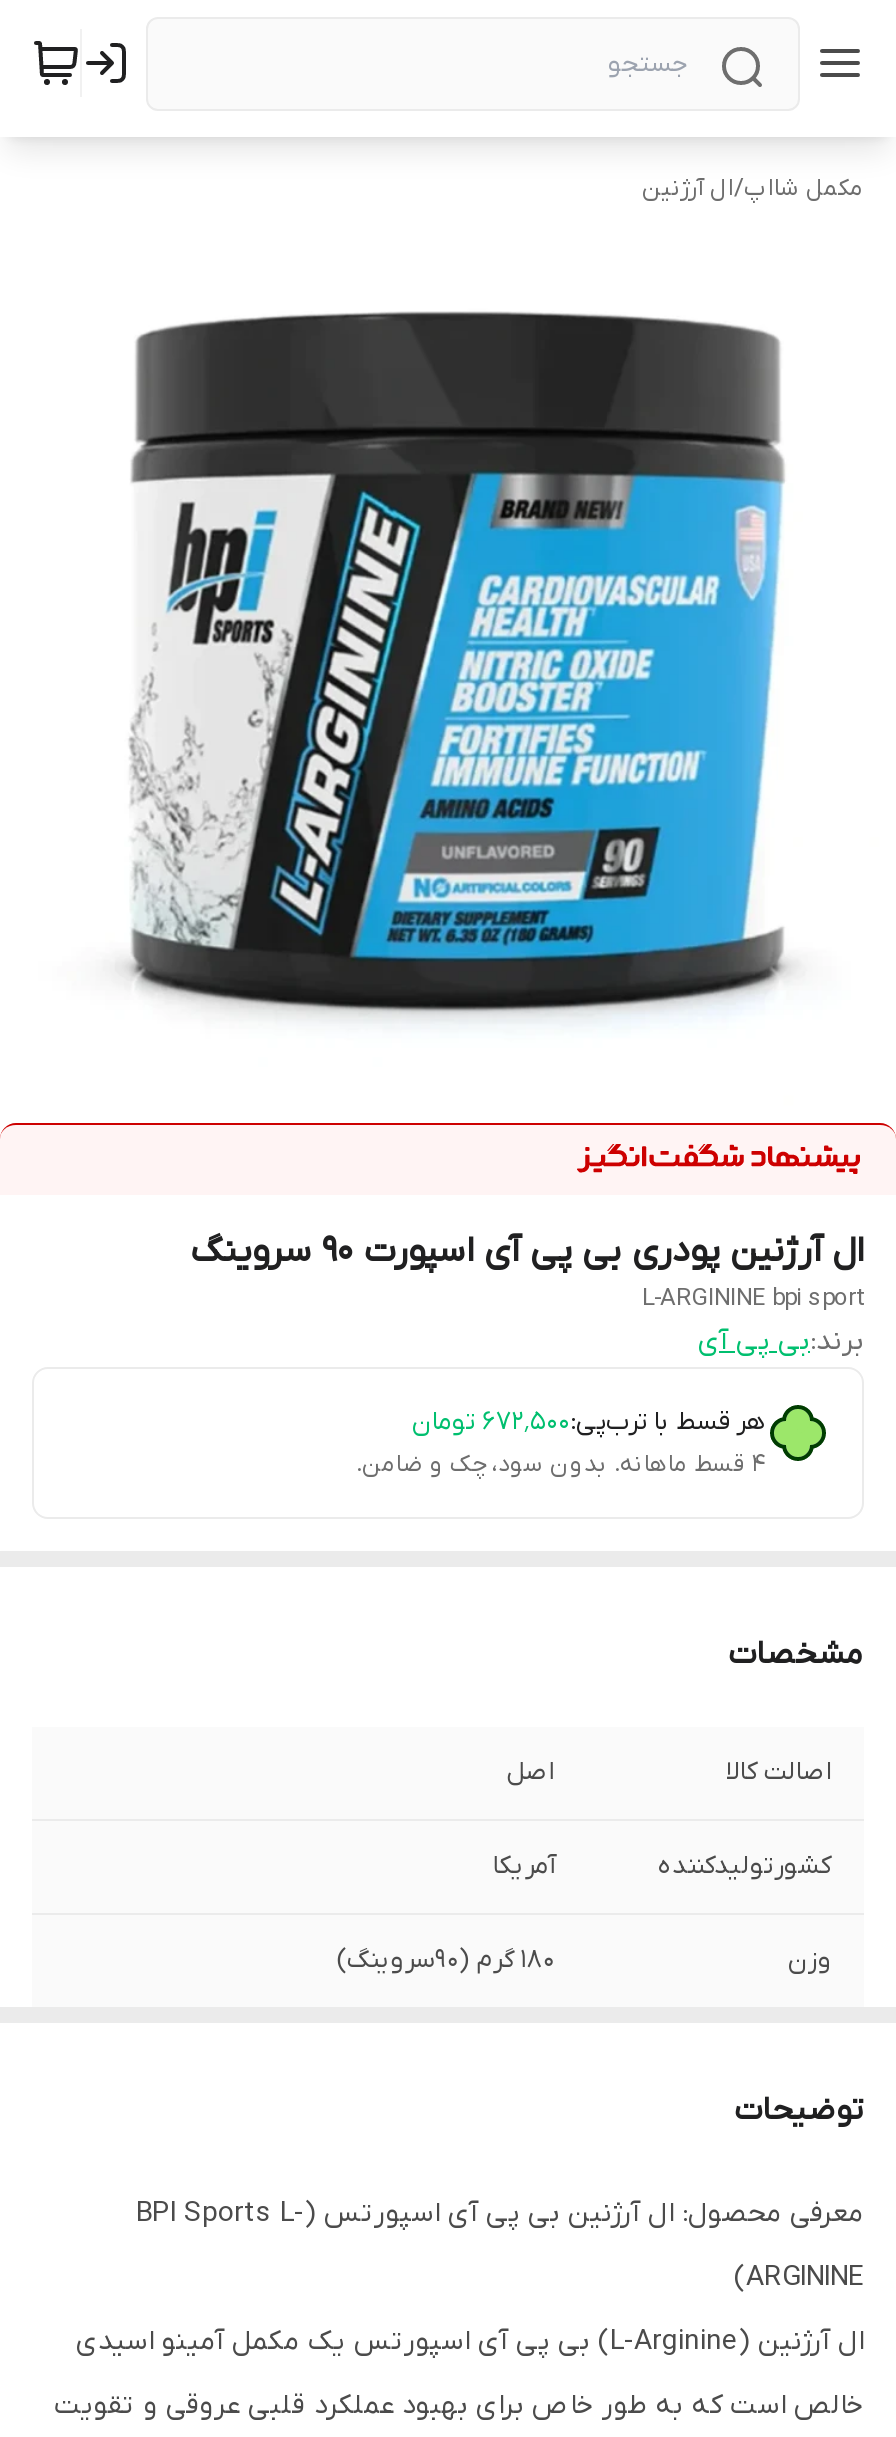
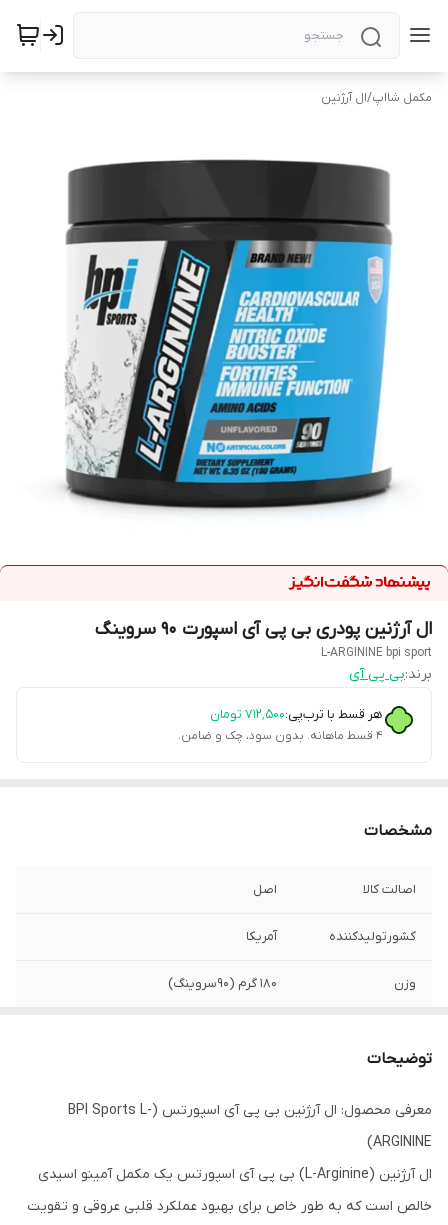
- هر قسط با ترب‌پی:۶۷۲٬۵۰۰ تومان
+ هر قسط با ترب‌پی:۷۱۲٬۵۰۰ تومان
